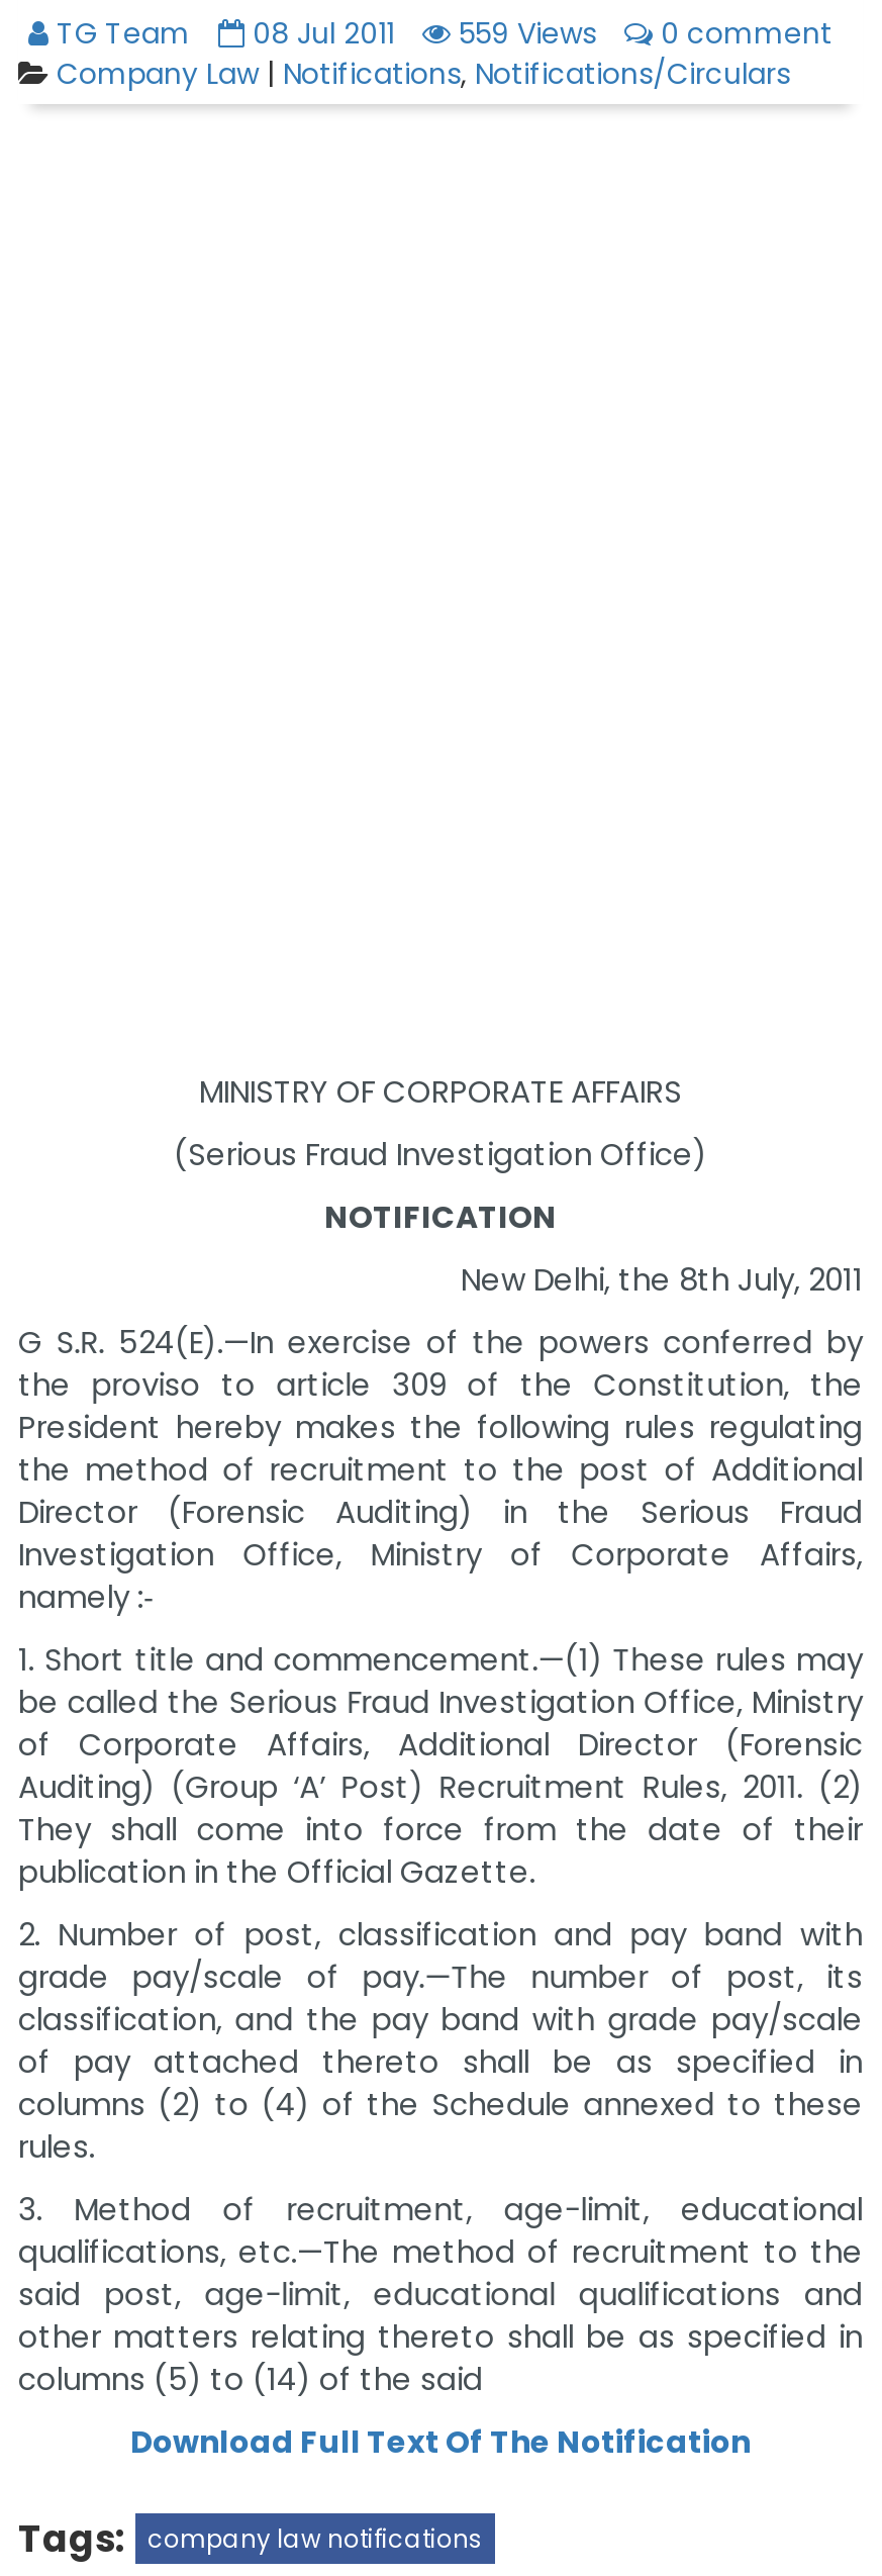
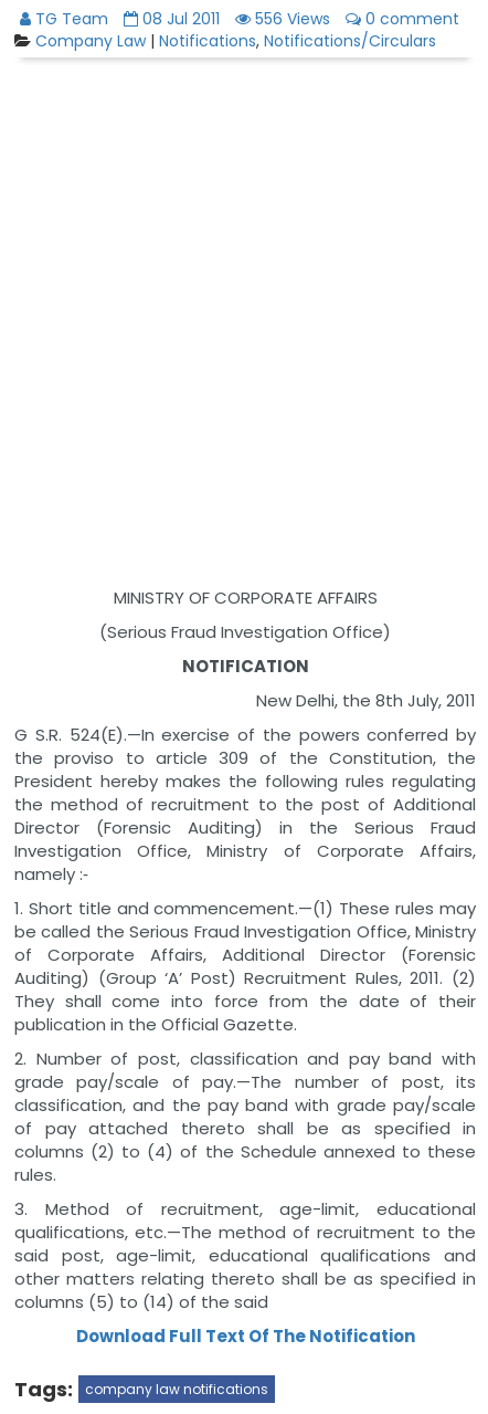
- TG Team 08 Jul 2011 559 Views 0 comment
+ TG Team 08 Jul 2011 556 Views 0 comment
